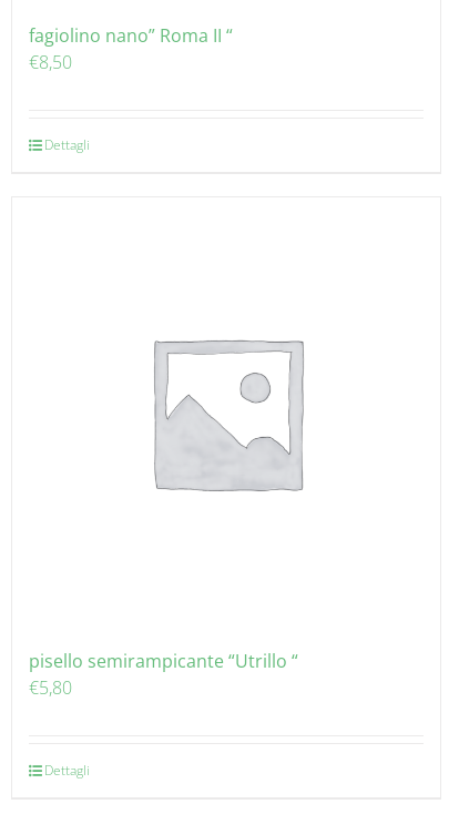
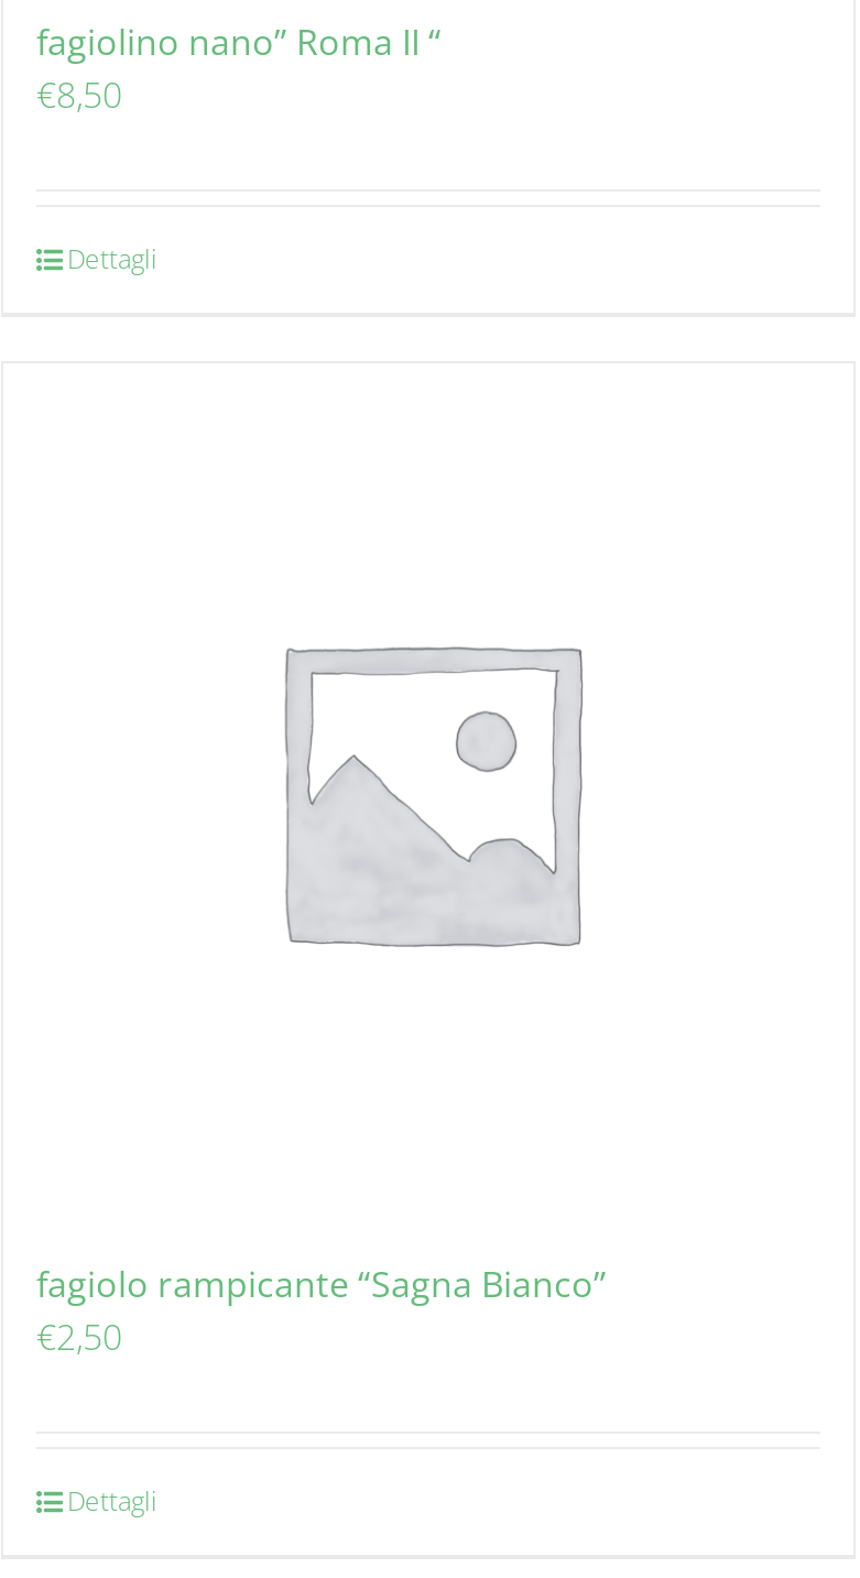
- pisello semirampicante “Utrillo “
- €5,80
+ fagiolo rampicante “Sagna Bianco”
+ €2,50
